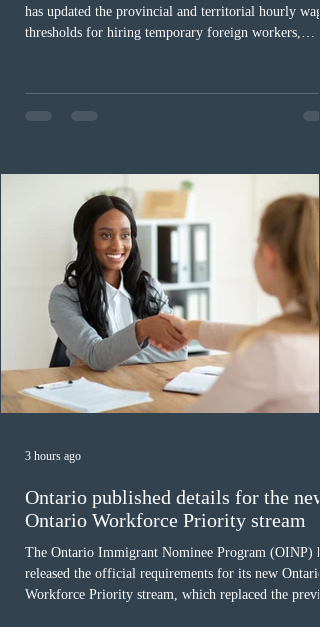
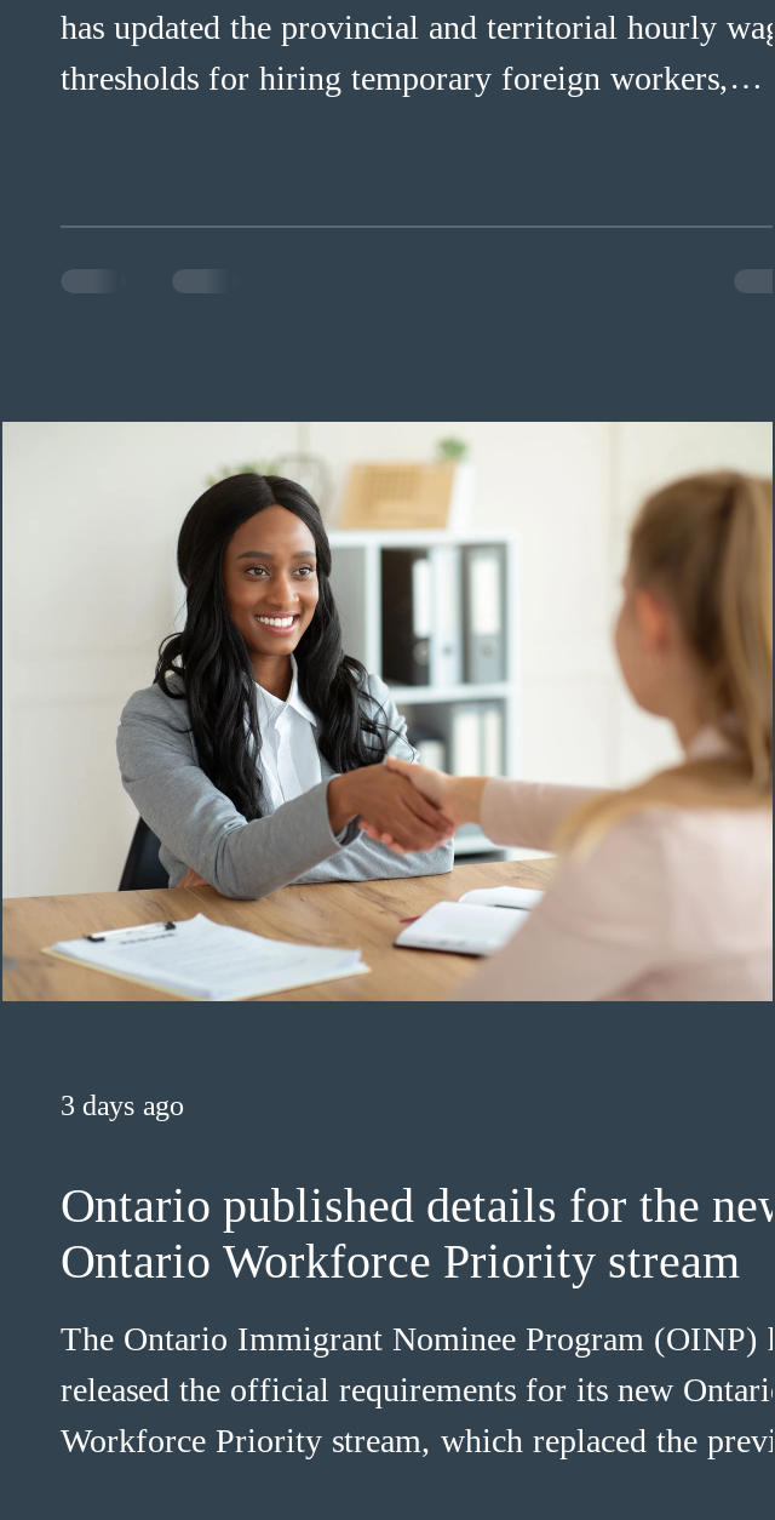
- 3 hours ago
+ 3 days ago
